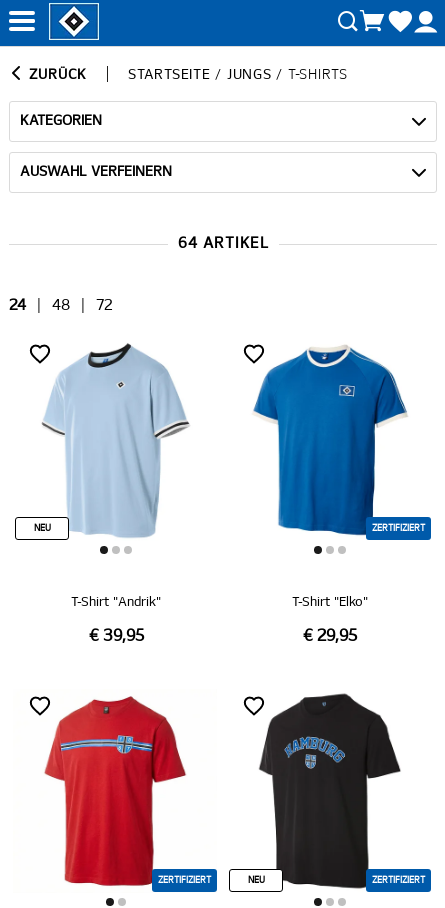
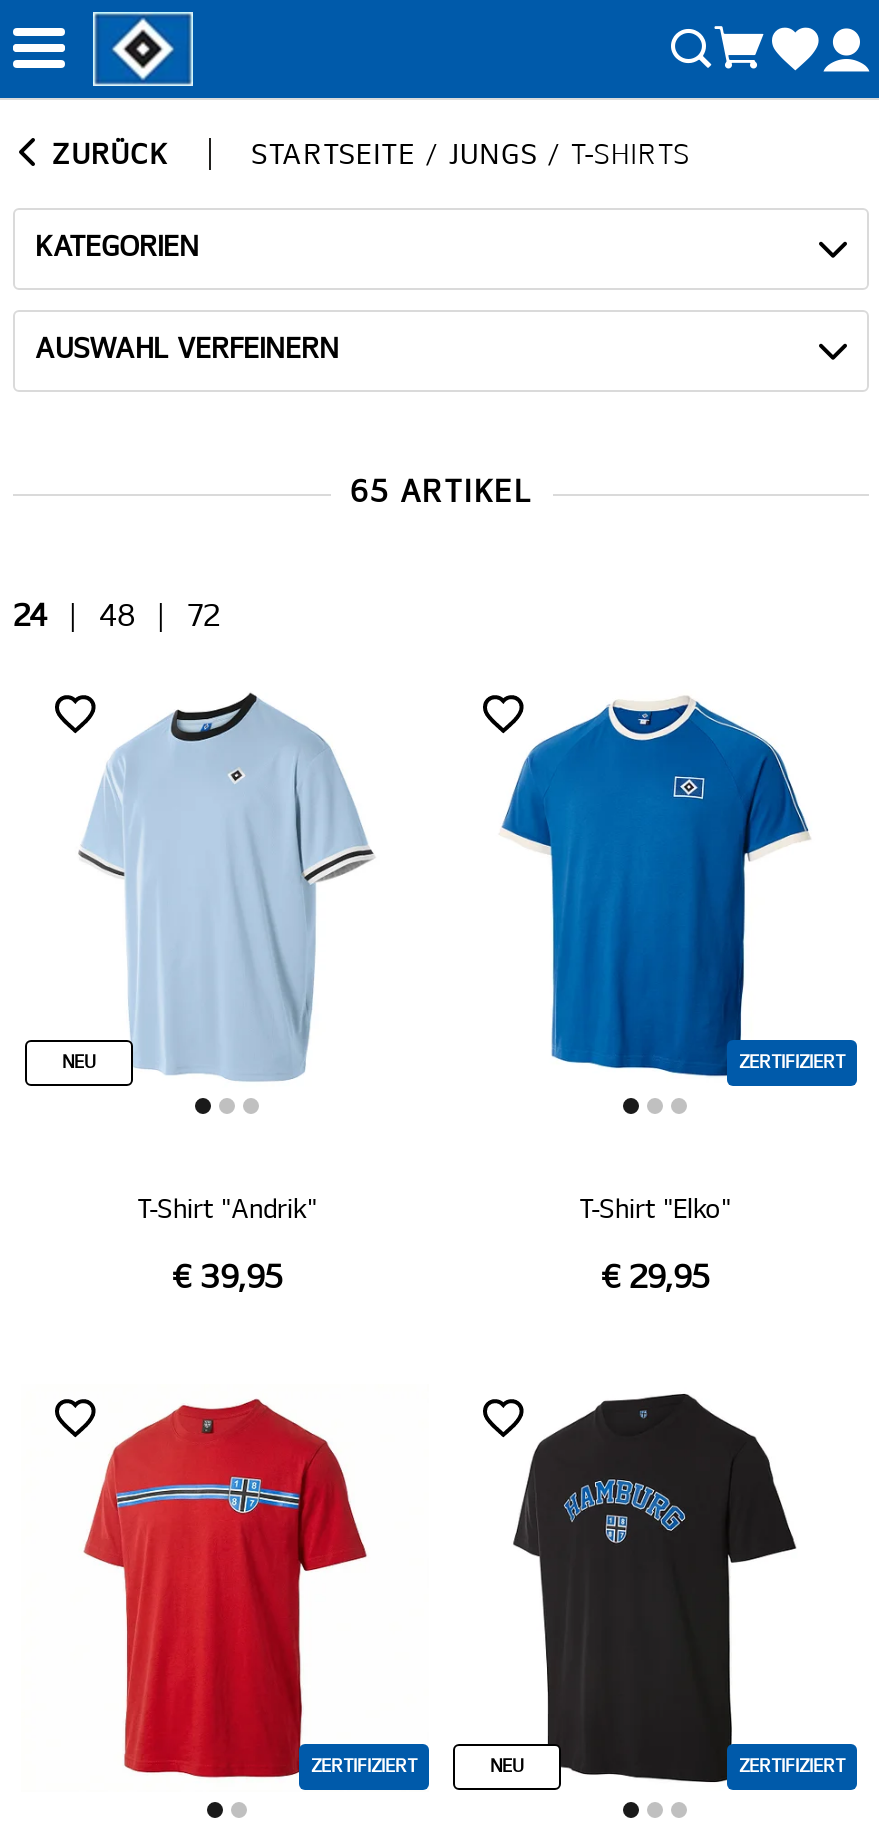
- 64 ARTIKEL
+ 65 ARTIKEL
